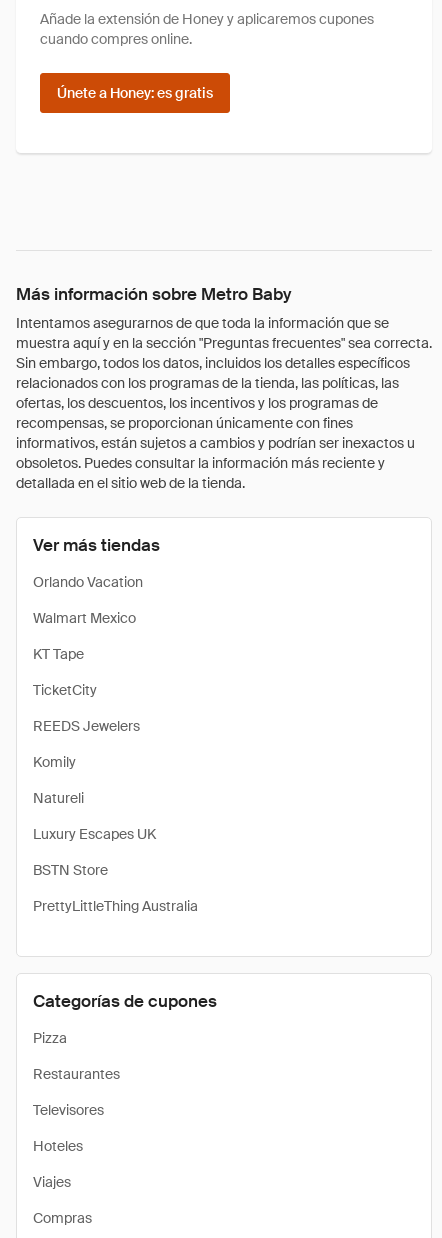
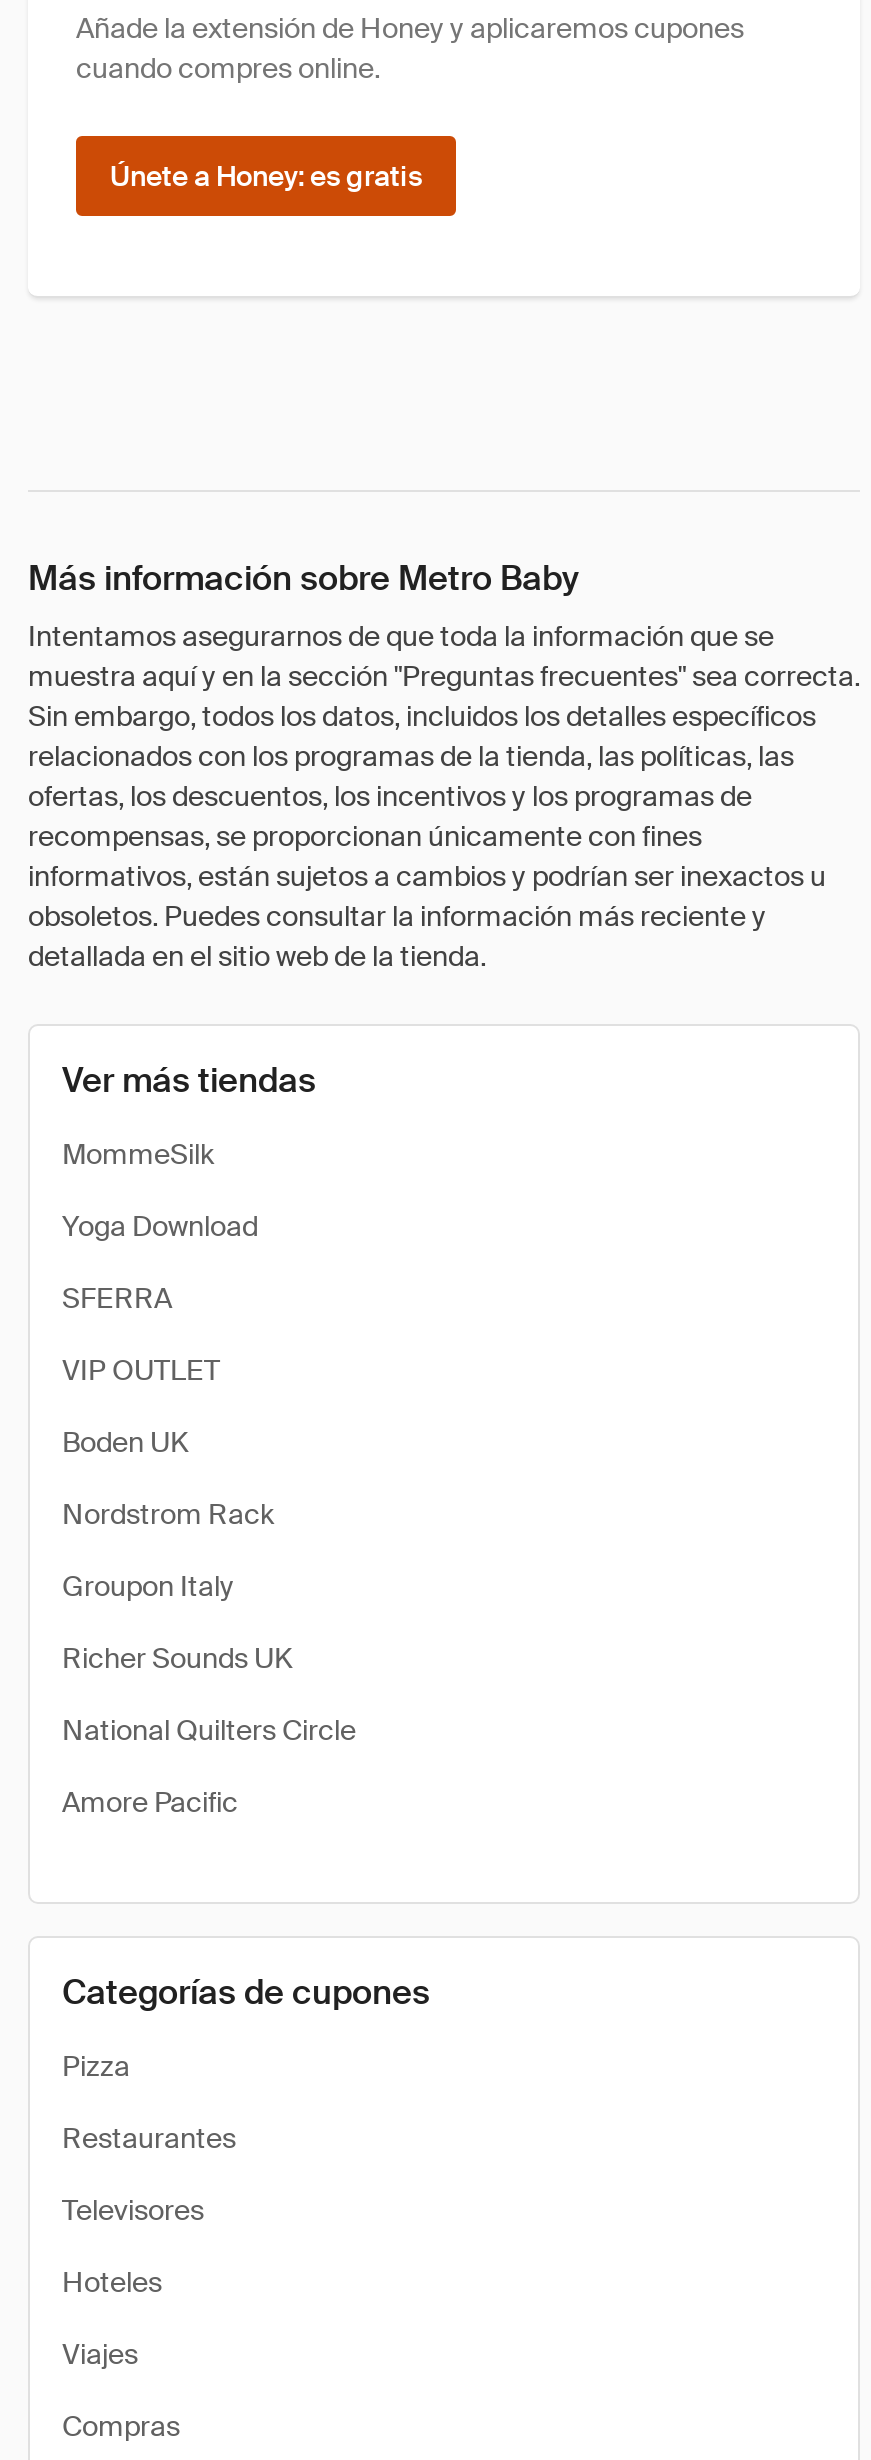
- Orlando Vacation
+ MommeSilk

- Walmart Mexico
+ Yoga Download

- KT Tape
+ SFERRA

- TicketCity
+ VIP OUTLET

- REEDS Jewelers
+ Boden UK

- Komily
+ Nordstrom Rack

- Natureli
+ Groupon Italy

- Luxury Escapes UK
+ Richer Sounds UK

- BSTN Store
+ National Quilters Circle

- PrettyLittleThing Australia
+ Amore Pacific
